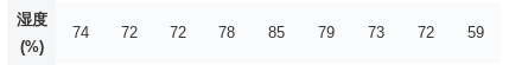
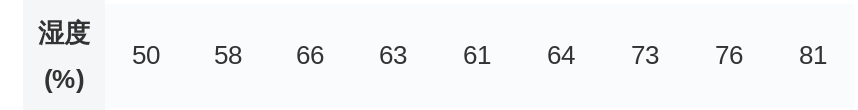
- 74
+ 50

- 72
+ 58

- 72
+ 66

- 78
+ 63

- 85
+ 61

- 79
+ 64

- 72
+ 76

- 59
+ 81
